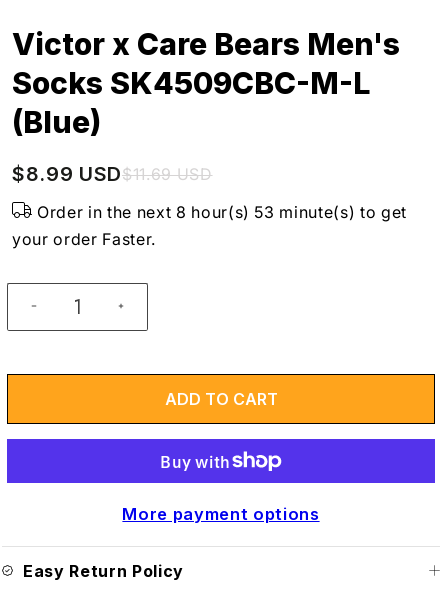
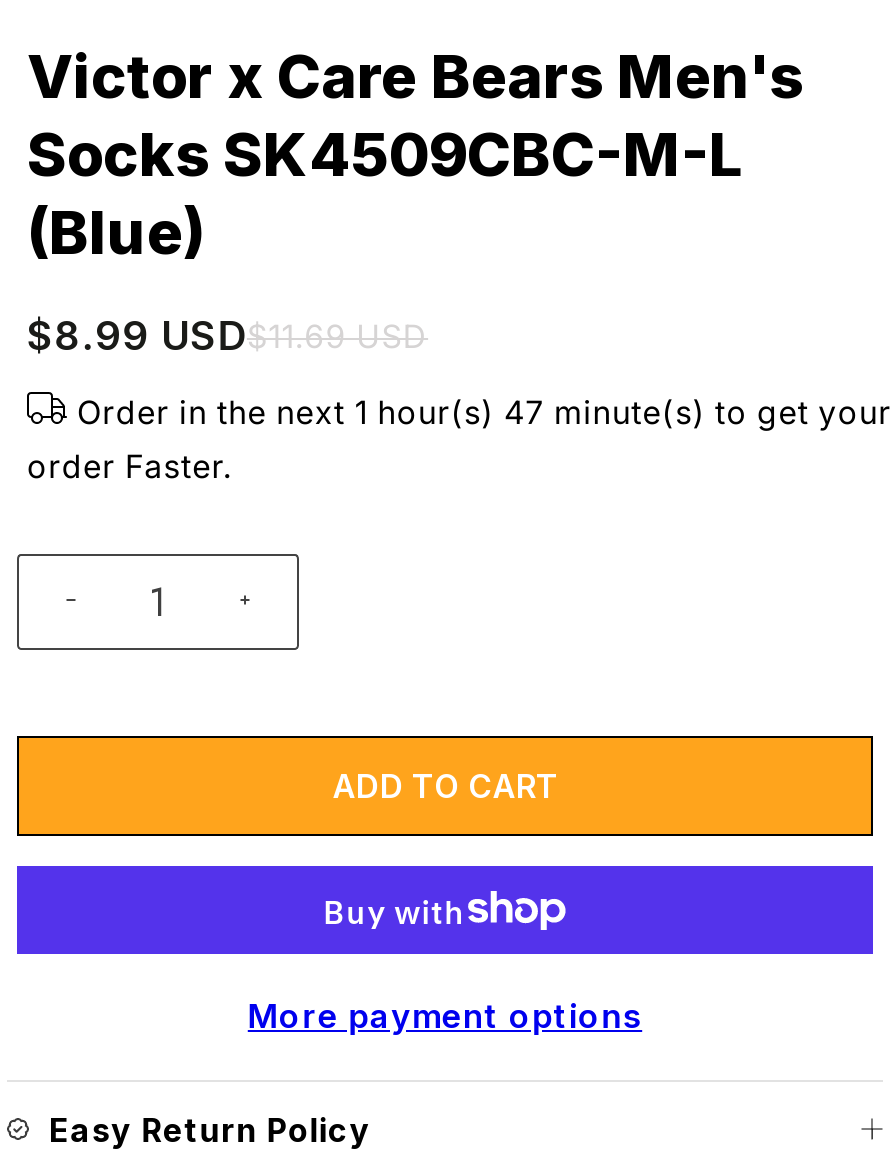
- Order in the next 8 hour(s) 53 minute(s) to get
- your order Faster.
+ Order in the next 1 hour(s) 47 minute(s) to get your
+ order Faster.
